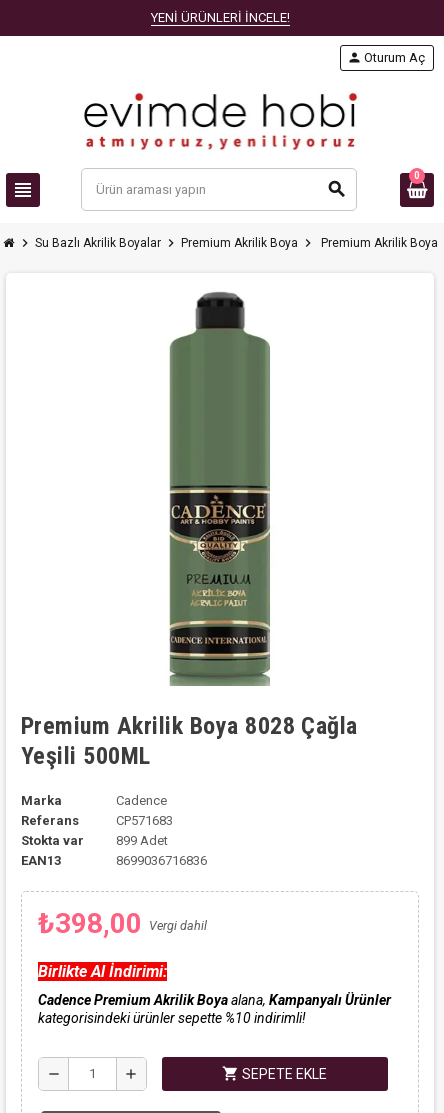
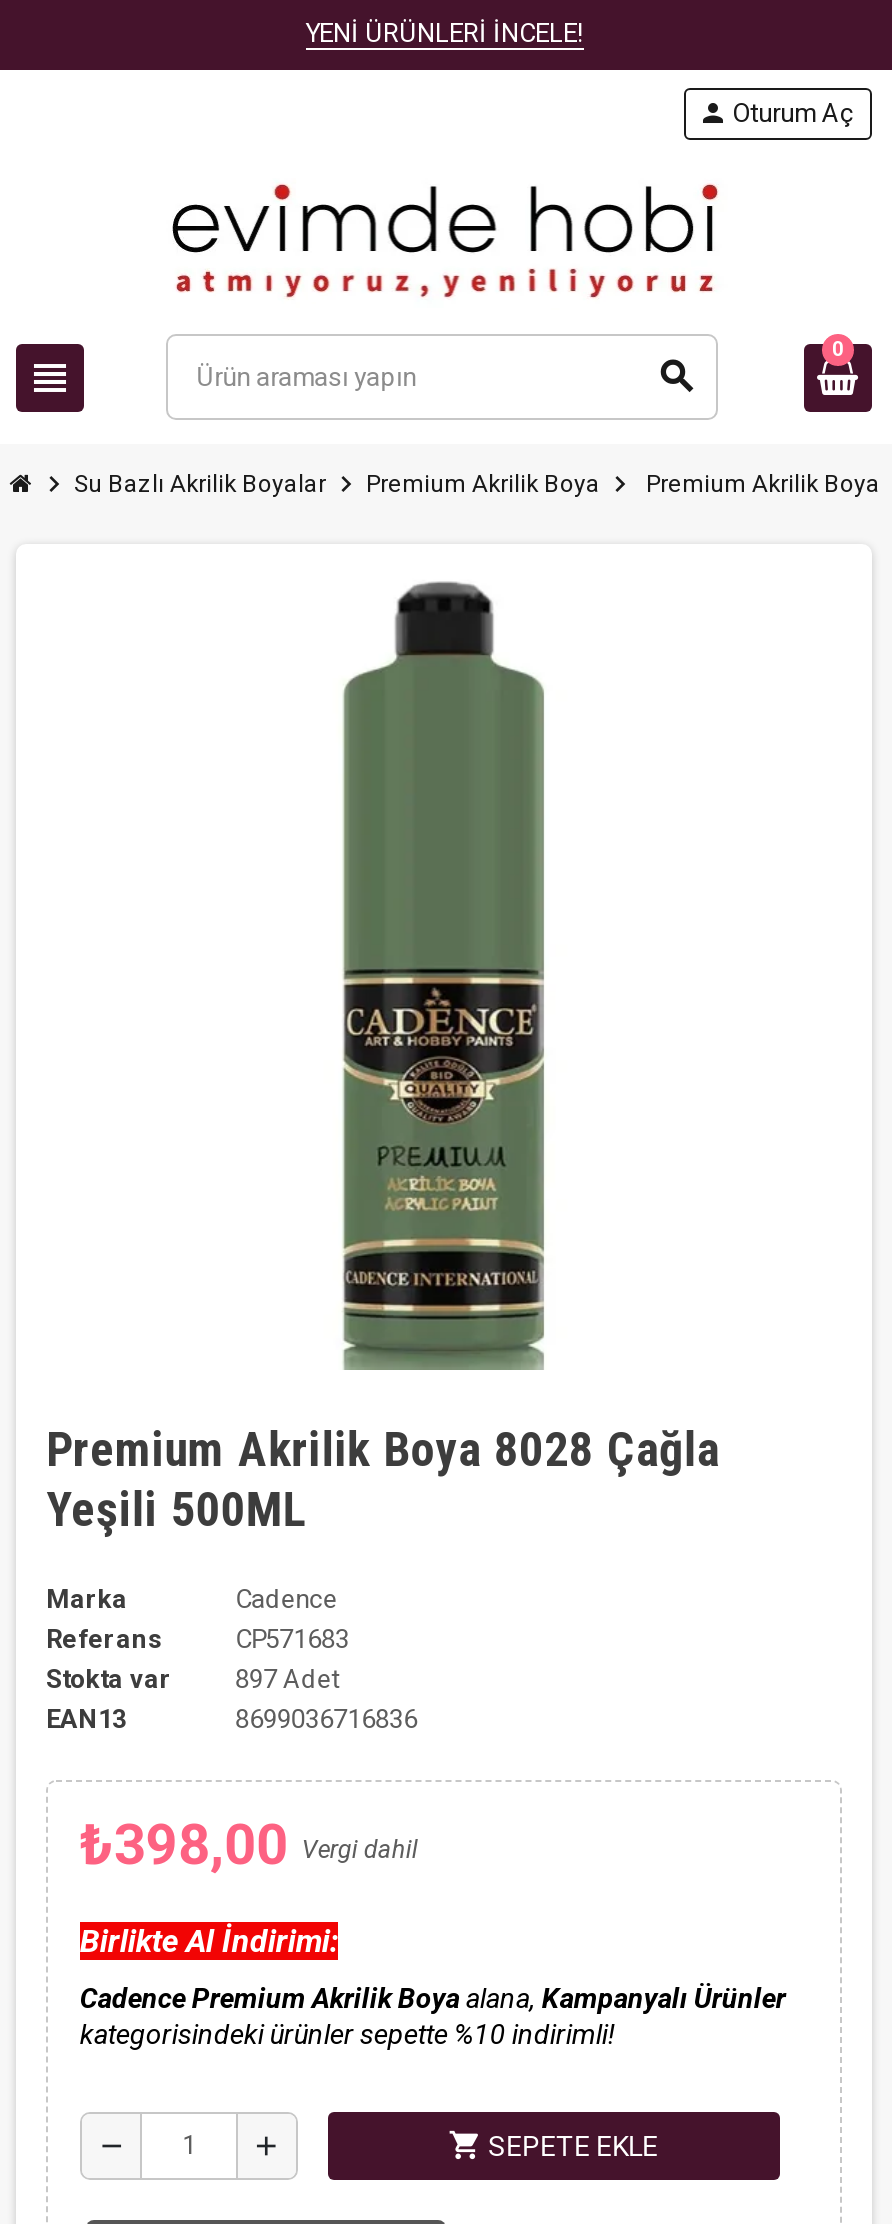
- 899 Adet
+ 897 Adet
